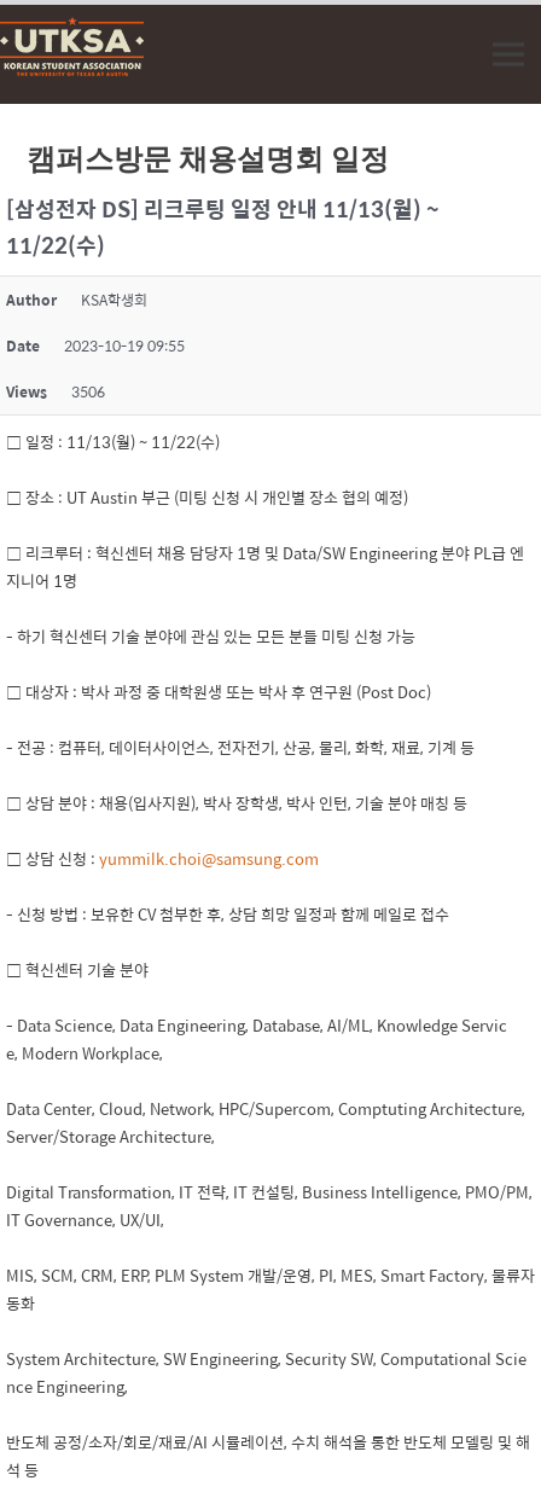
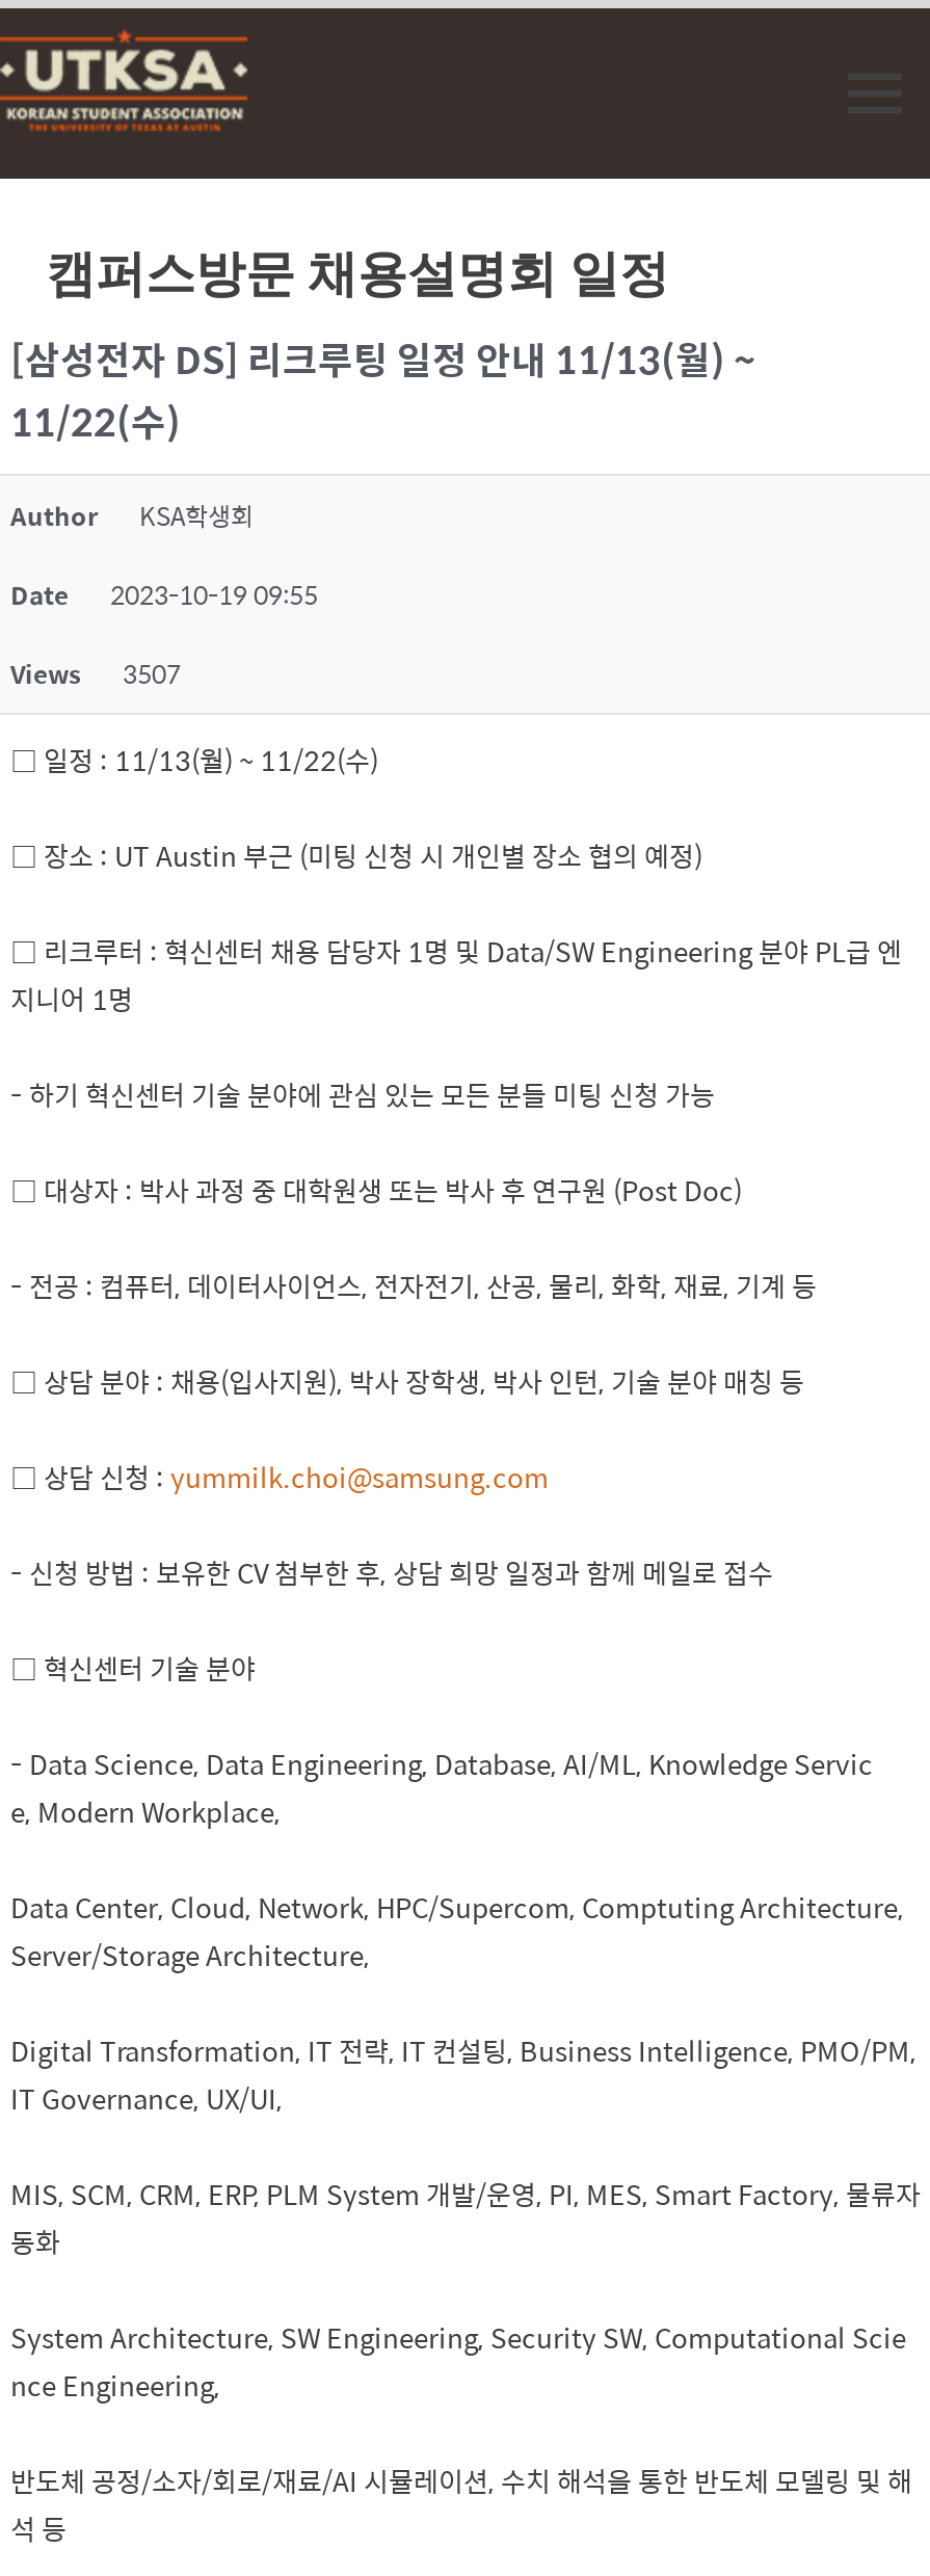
- Views 3506
+ Views 3507
